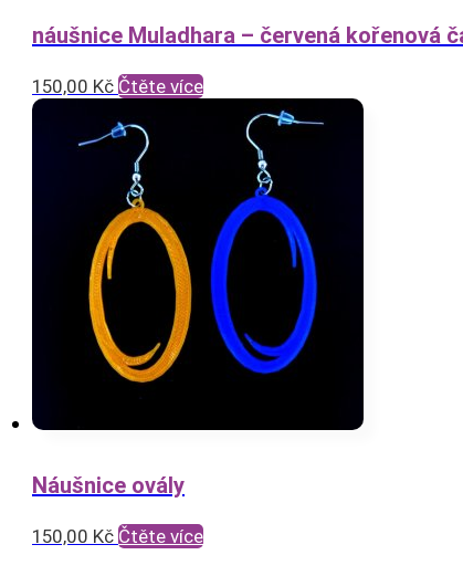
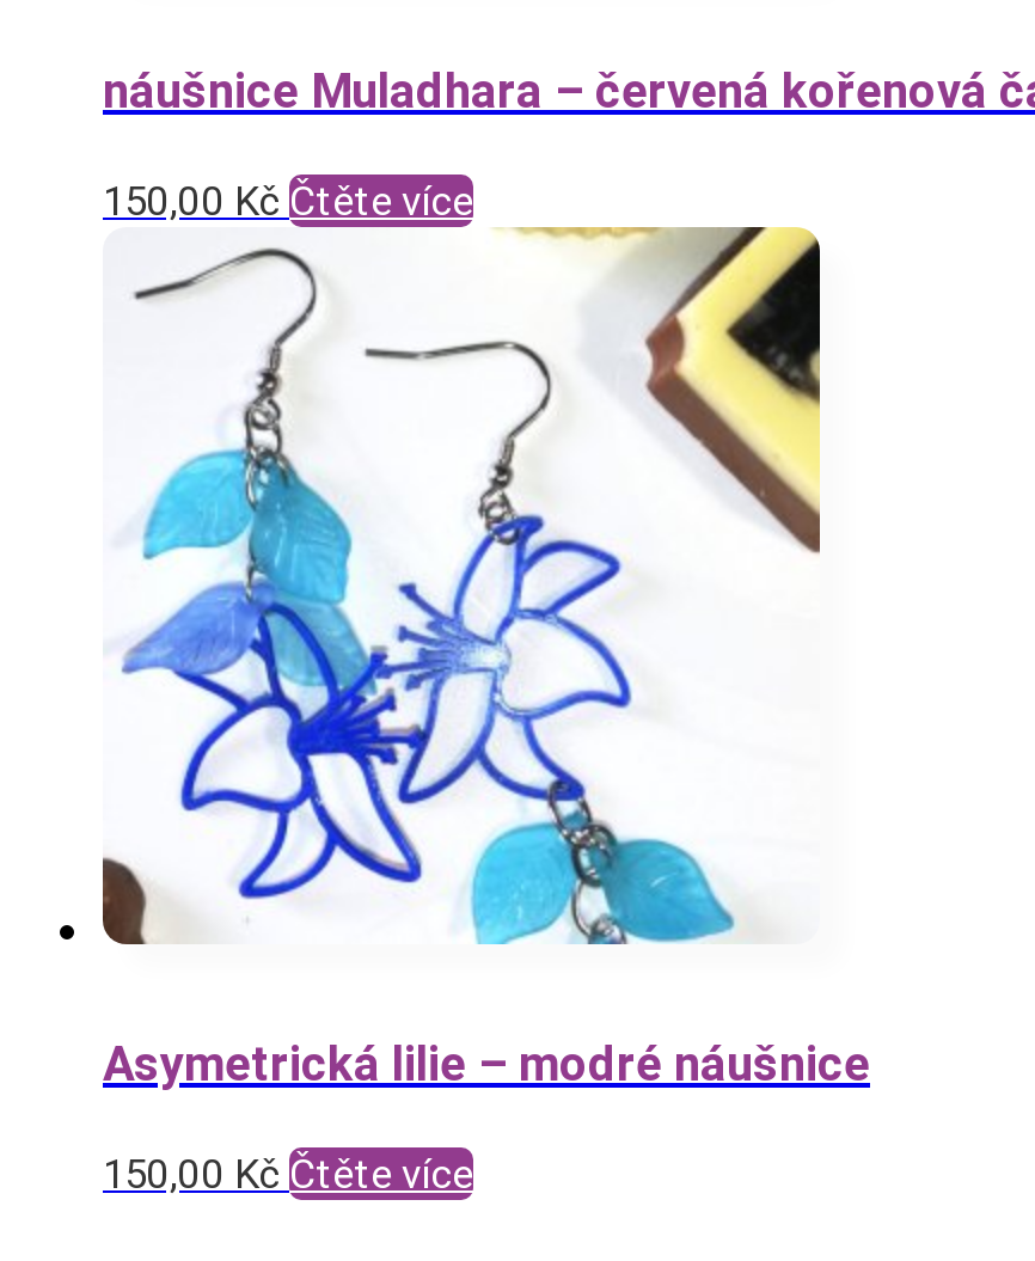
- [image]
- Náušnice ovály
+ [image]
+ Asymetrická lilie – modré náušnice
